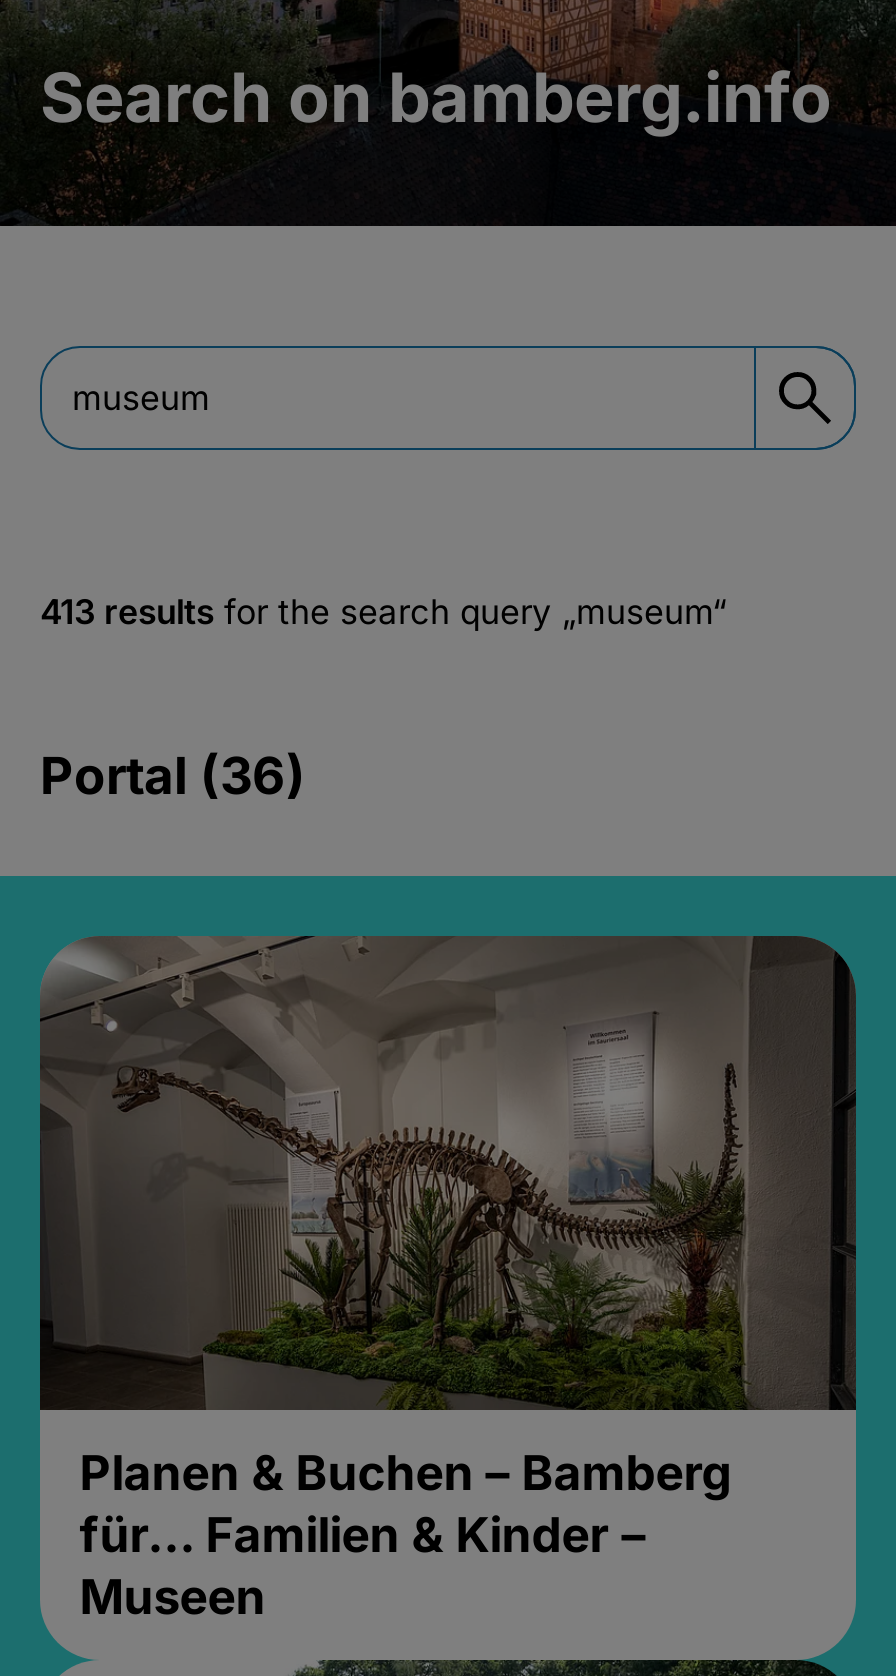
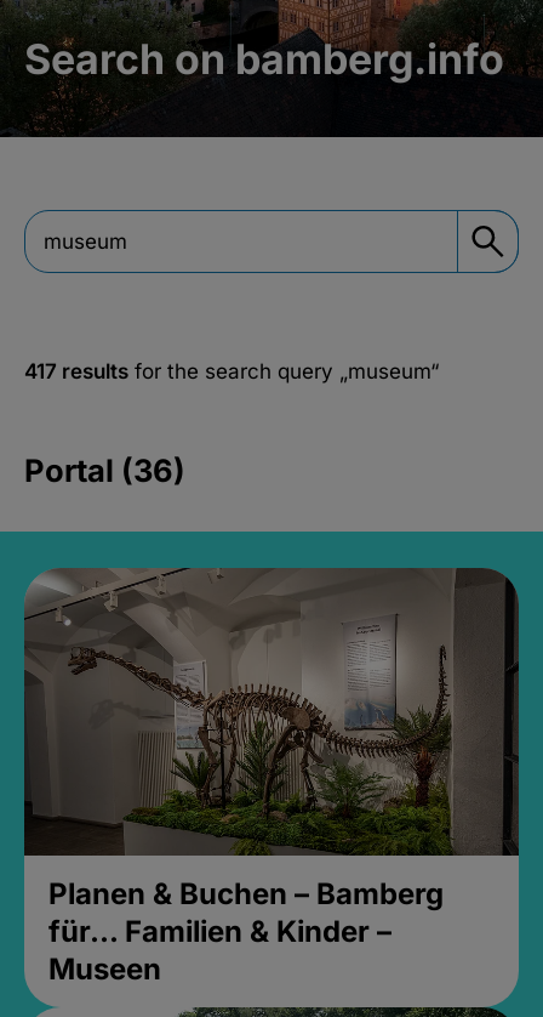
- 413 results for the search query „museum“
+ 417 results for the search query „museum“
